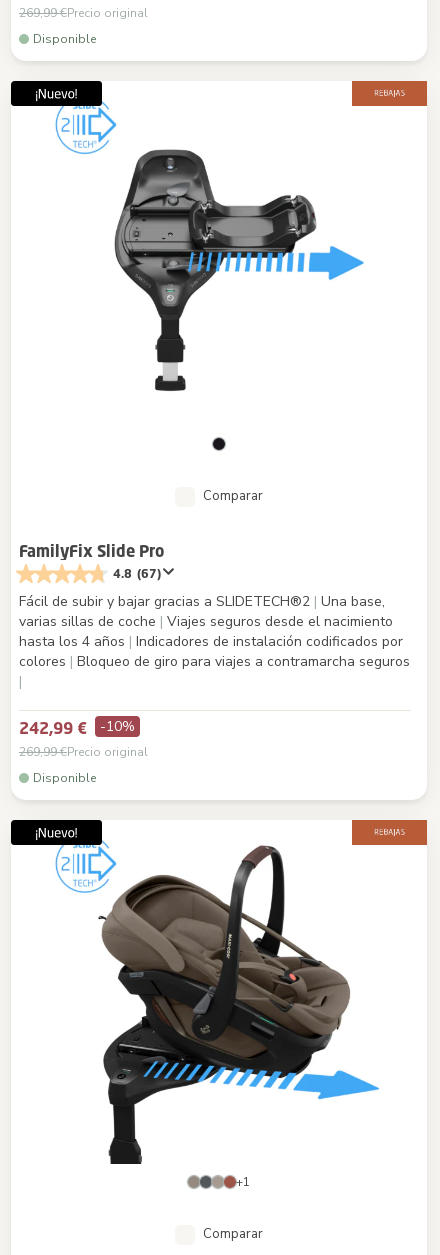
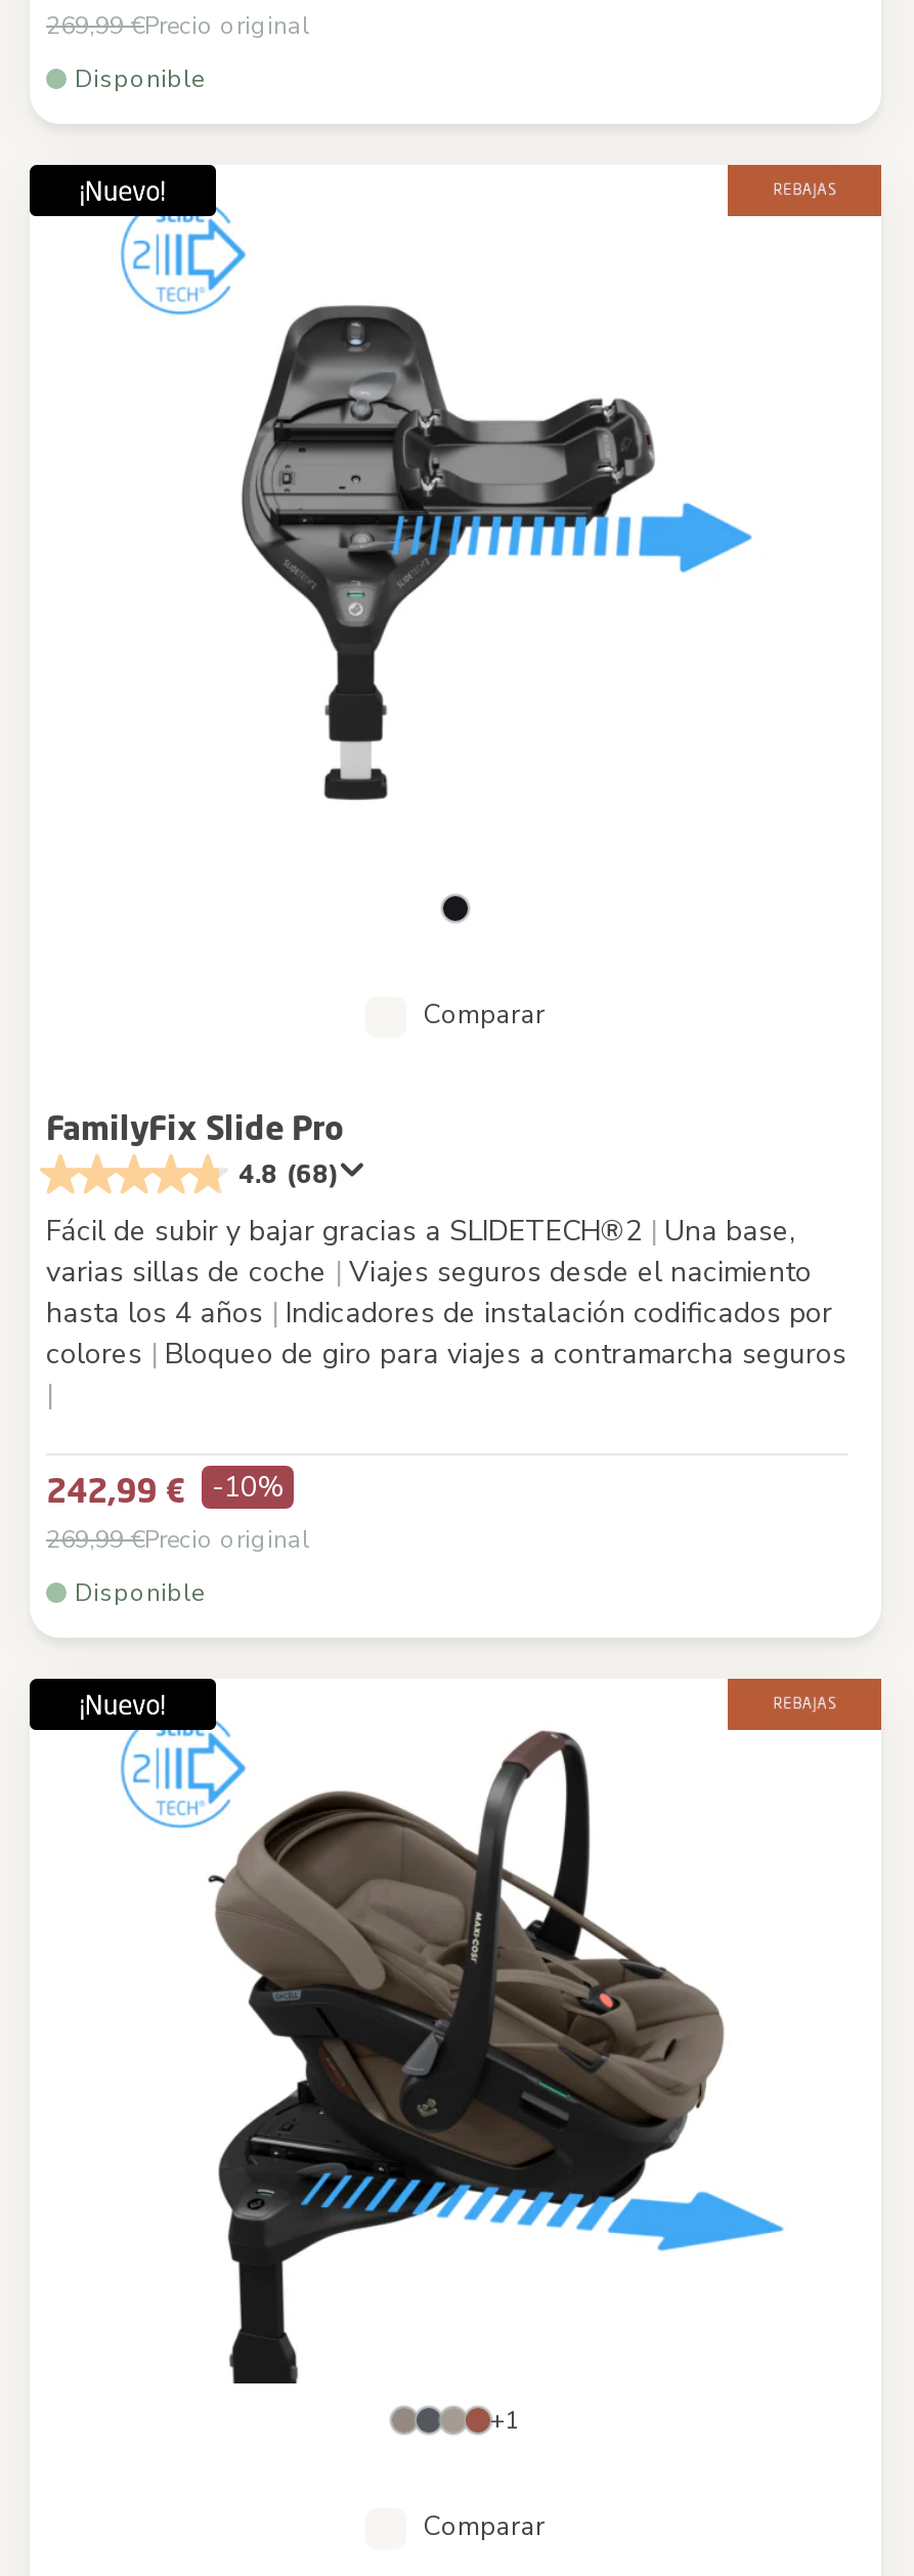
- 4.8 (67)
+ 4.8 (68)
